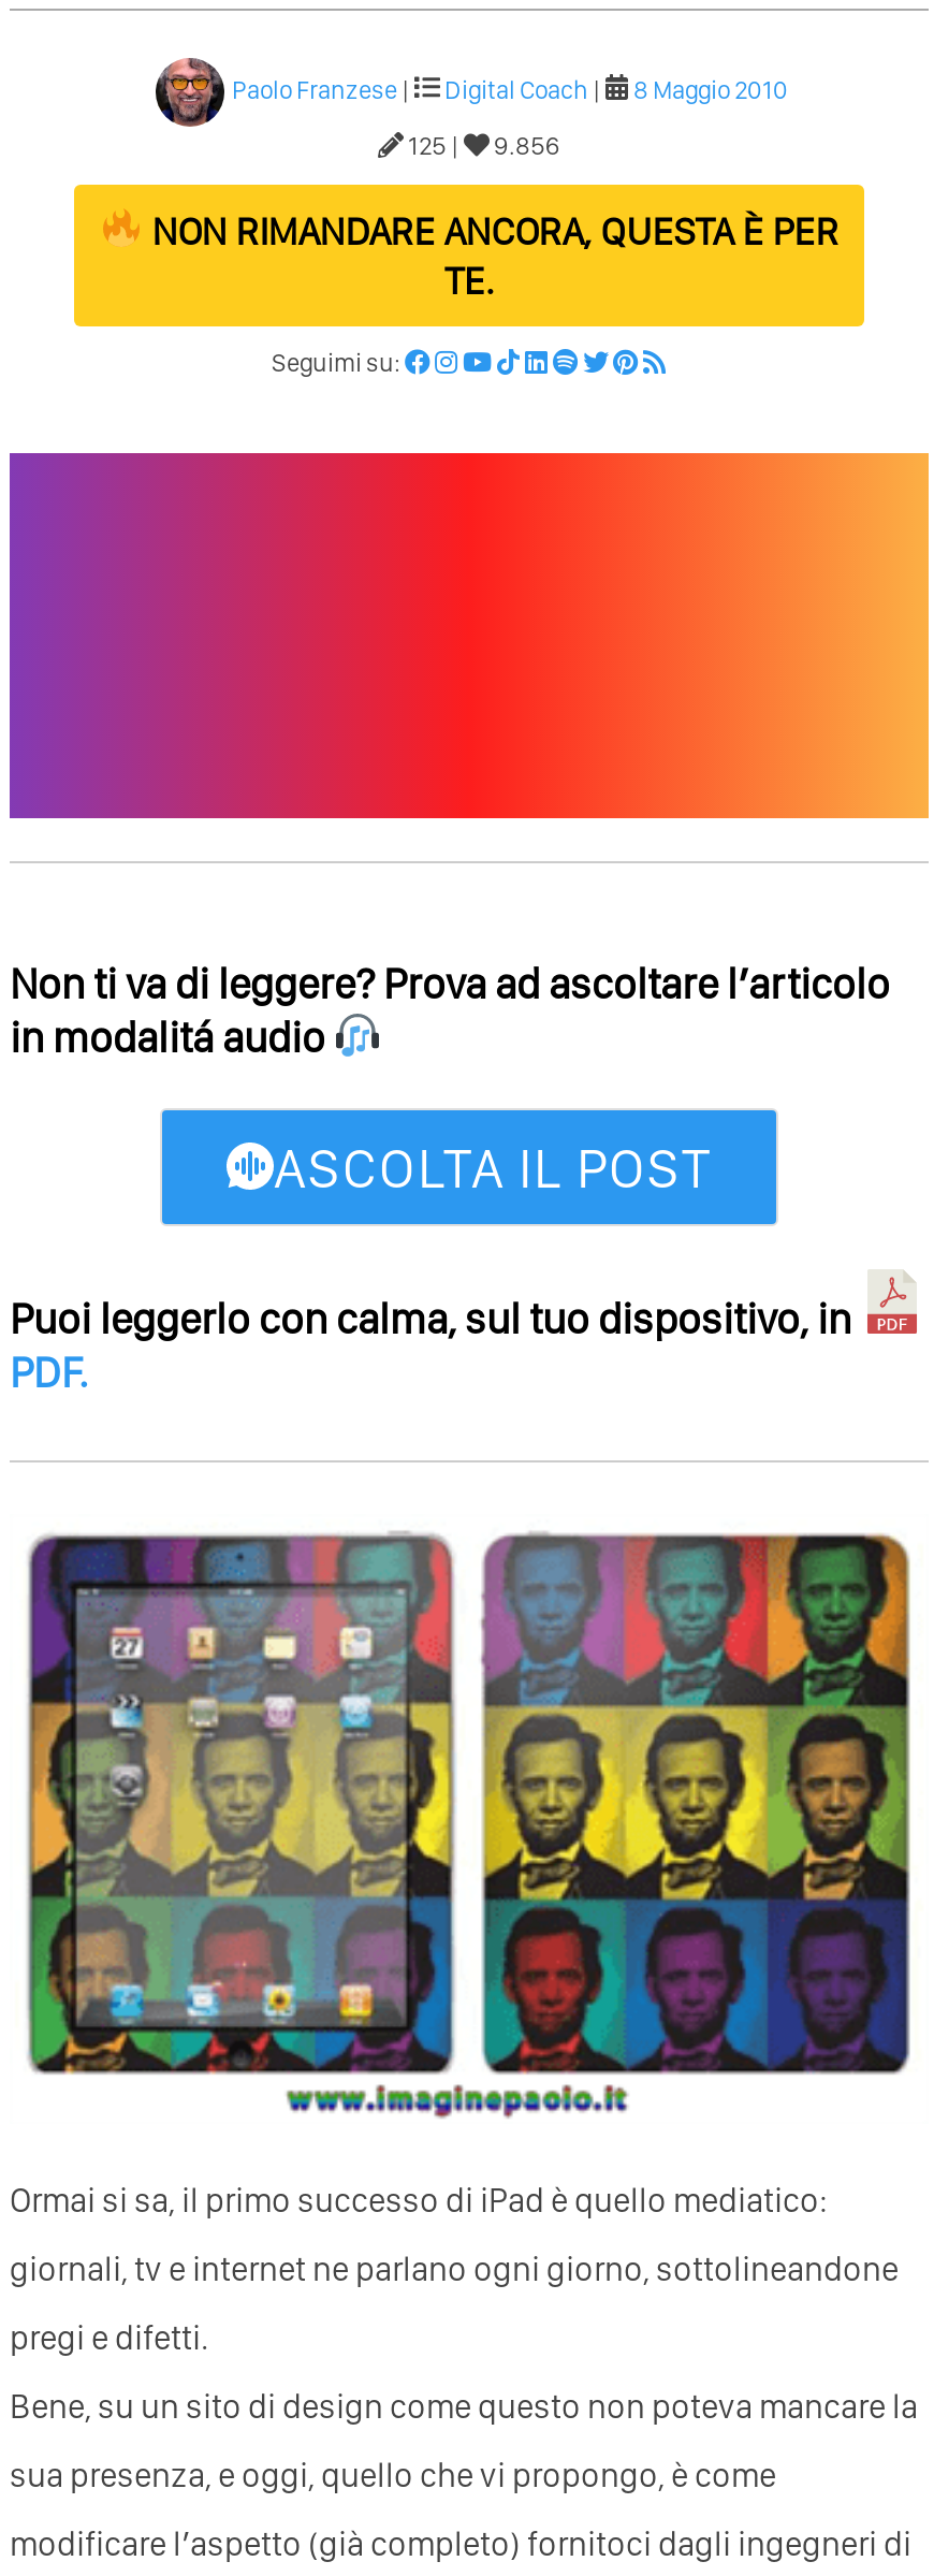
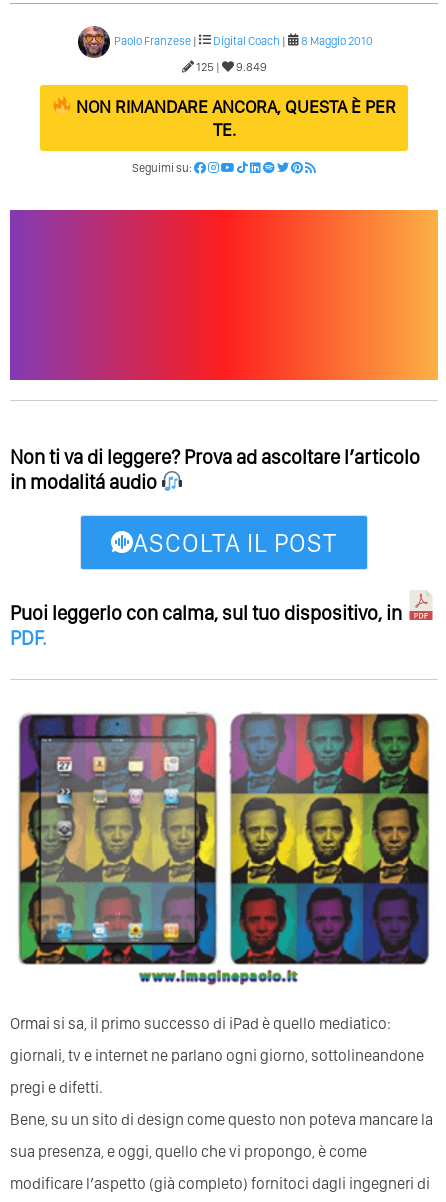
- 9.856
+ 9.849
